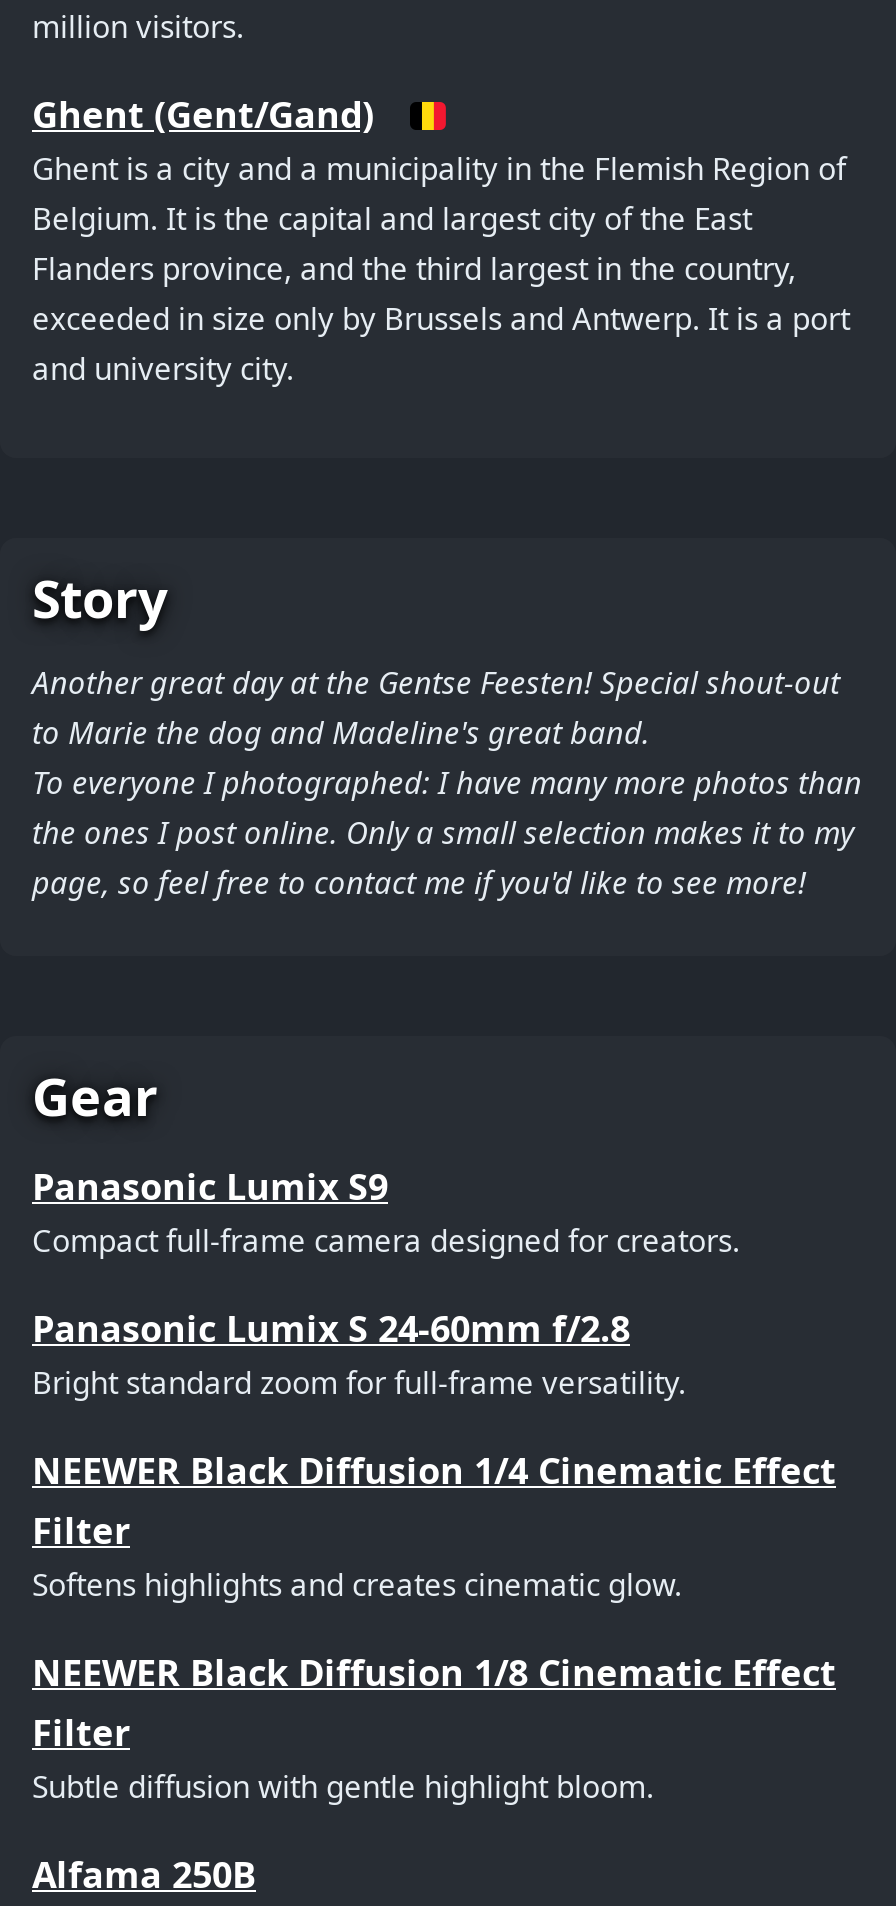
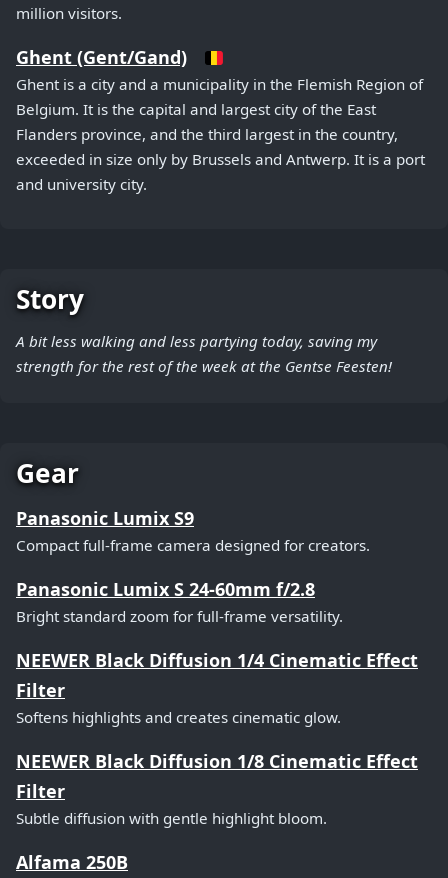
- Another great day at the Gentse Feesten! Special shout-out
- to Marie the dog and Madeline's great band.
- To everyone I photographed: I have many more photos than
- the ones I post online. Only a small selection makes it to my
- page, so feel free to contact me if you'd like to see more!
+ A bit less walking and less partying today, saving my
+ strength for the rest of the week at the Gentse Feesten!
